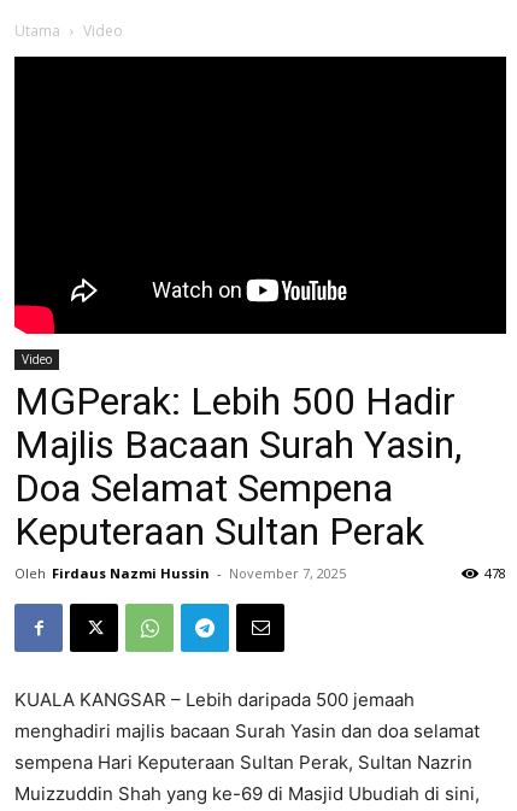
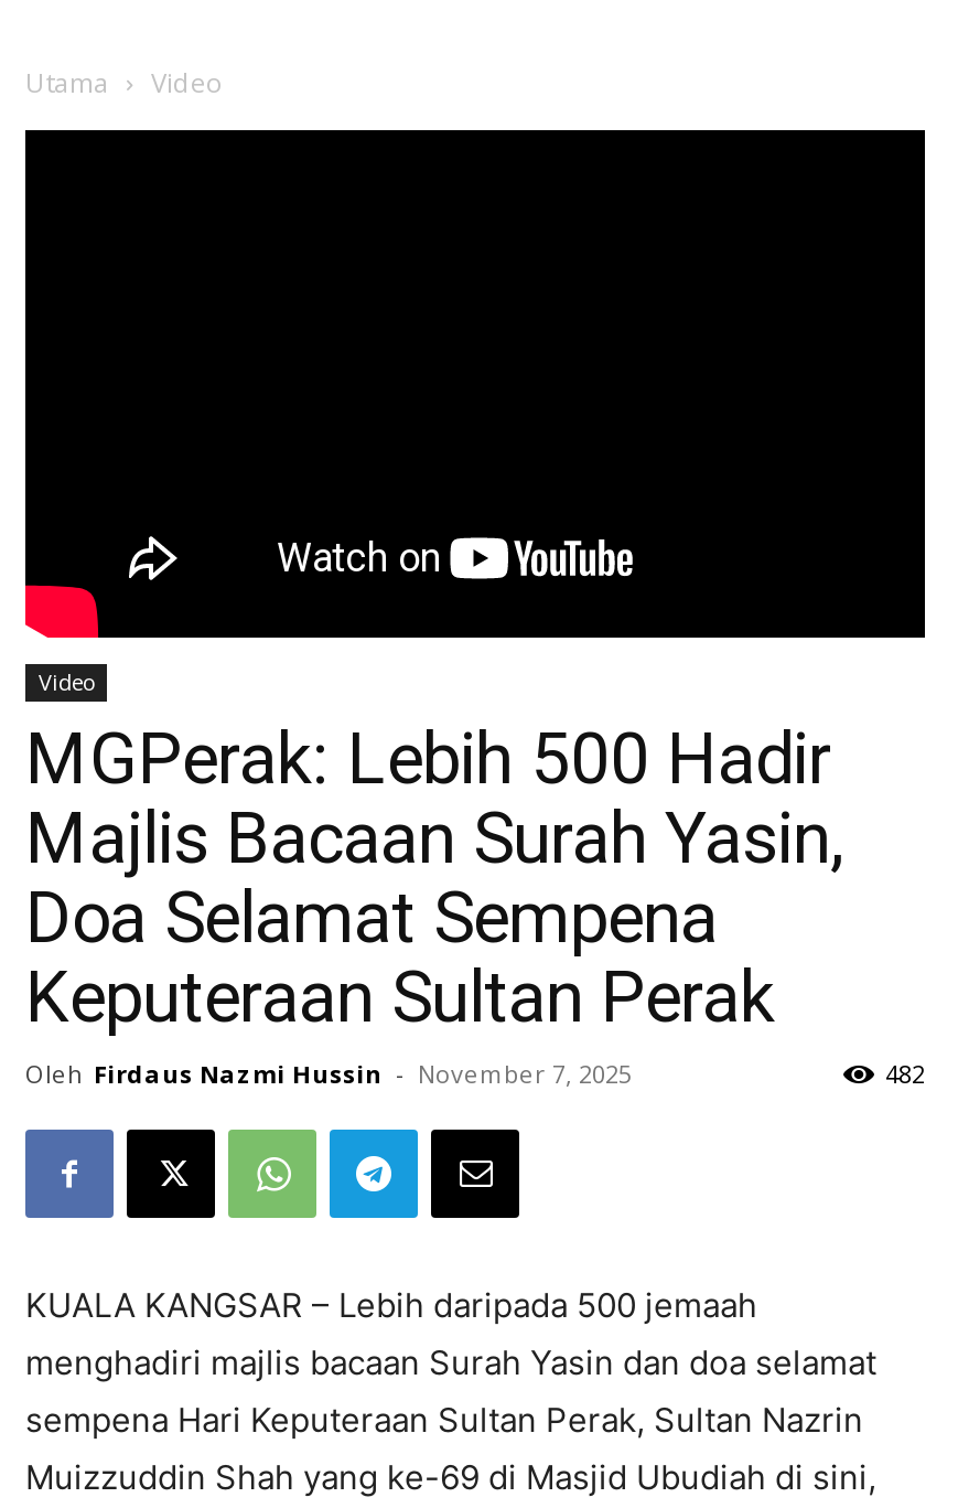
- 478
+ 482
